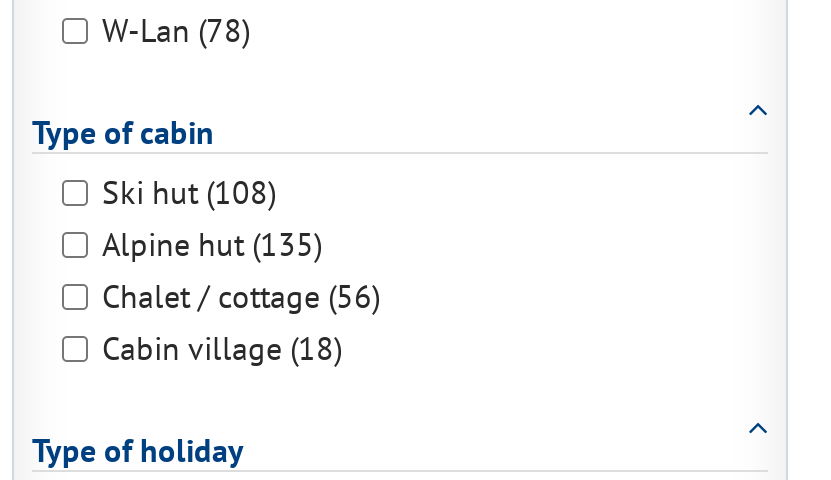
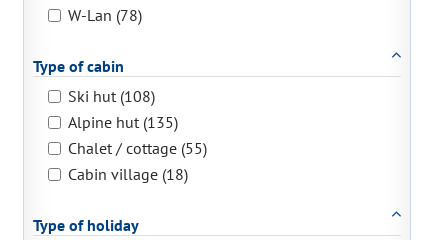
- Chalet / cottage (56)
+ Chalet / cottage (55)
